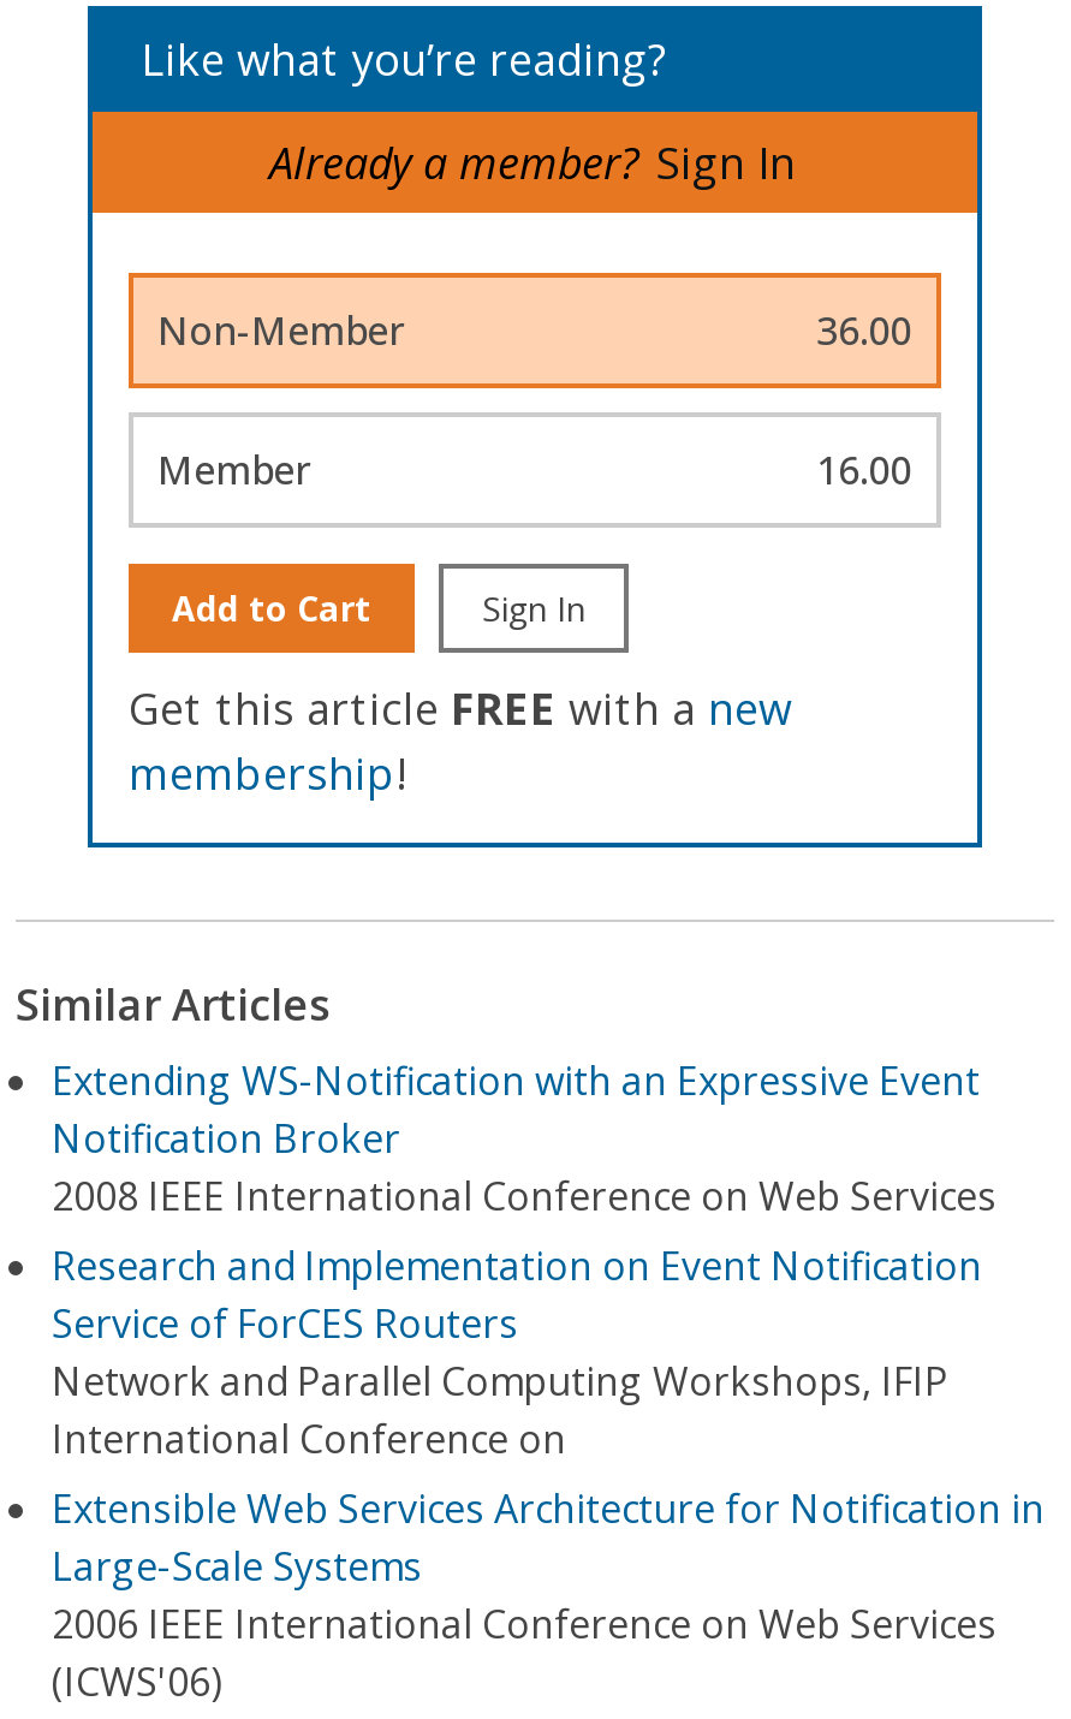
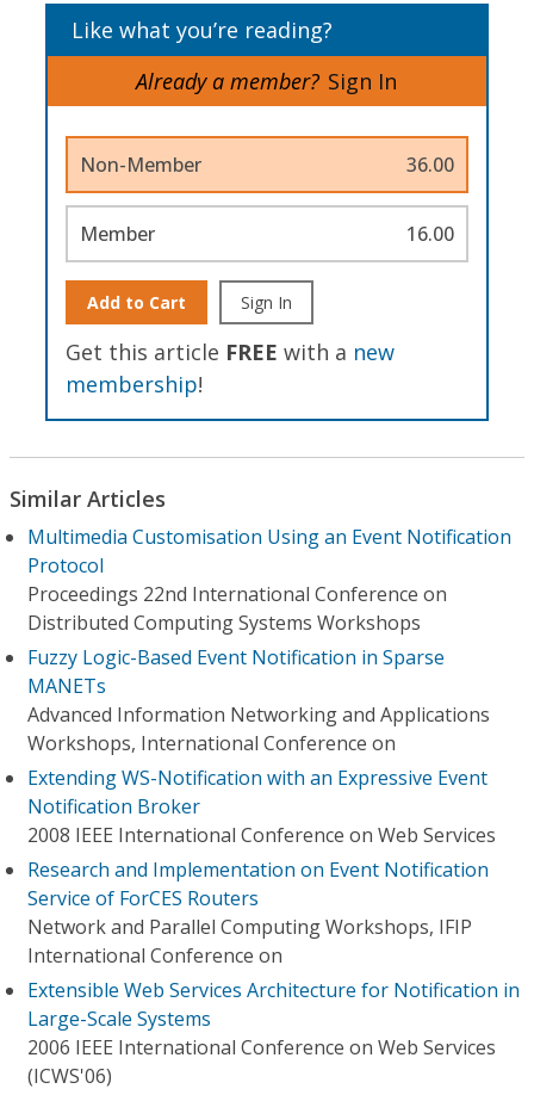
+ Multimedia Customisation Using an Event Notification
+ Protocol
+ Proceedings 22nd International Conference on
+ Distributed Computing Systems Workshops
+ Fuzzy Logic-Based Event Notification in Sparse
+ MANETs
+ Advanced Information Networking and Applications
+ Workshops, International Conference on
